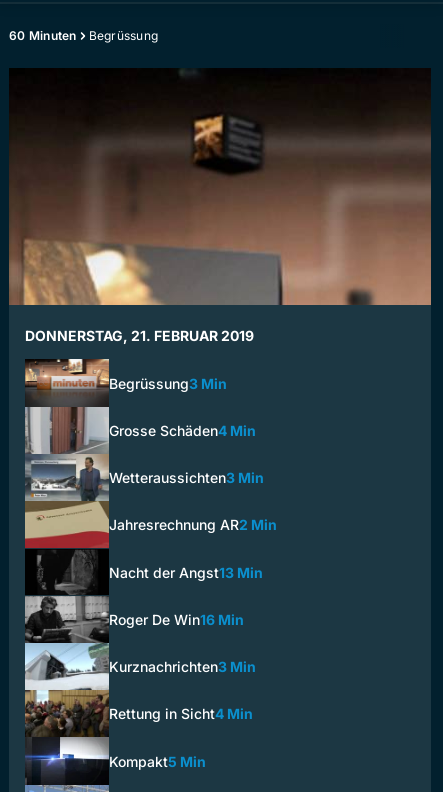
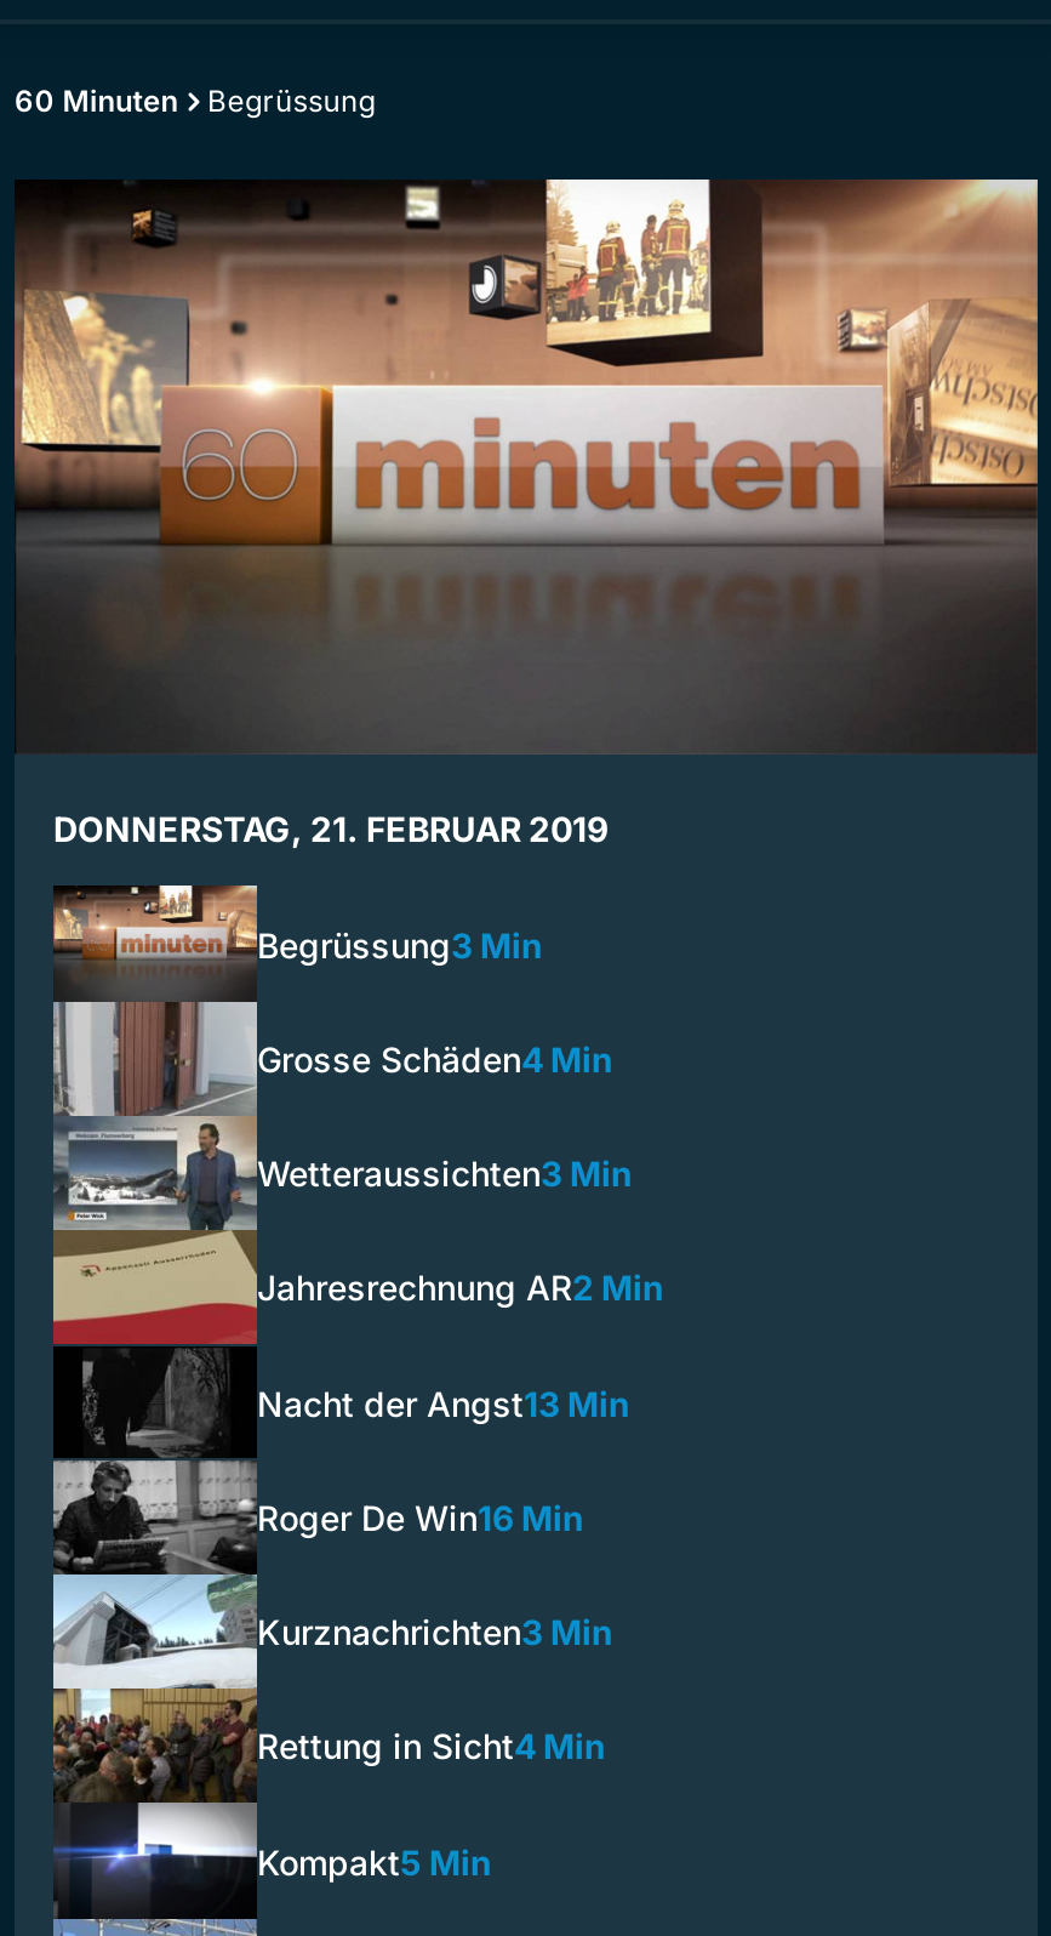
- [image]
+ [image]
